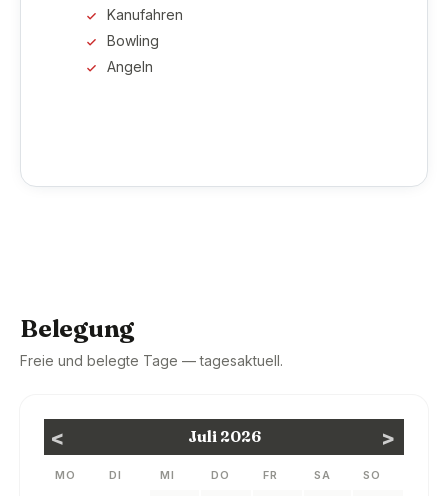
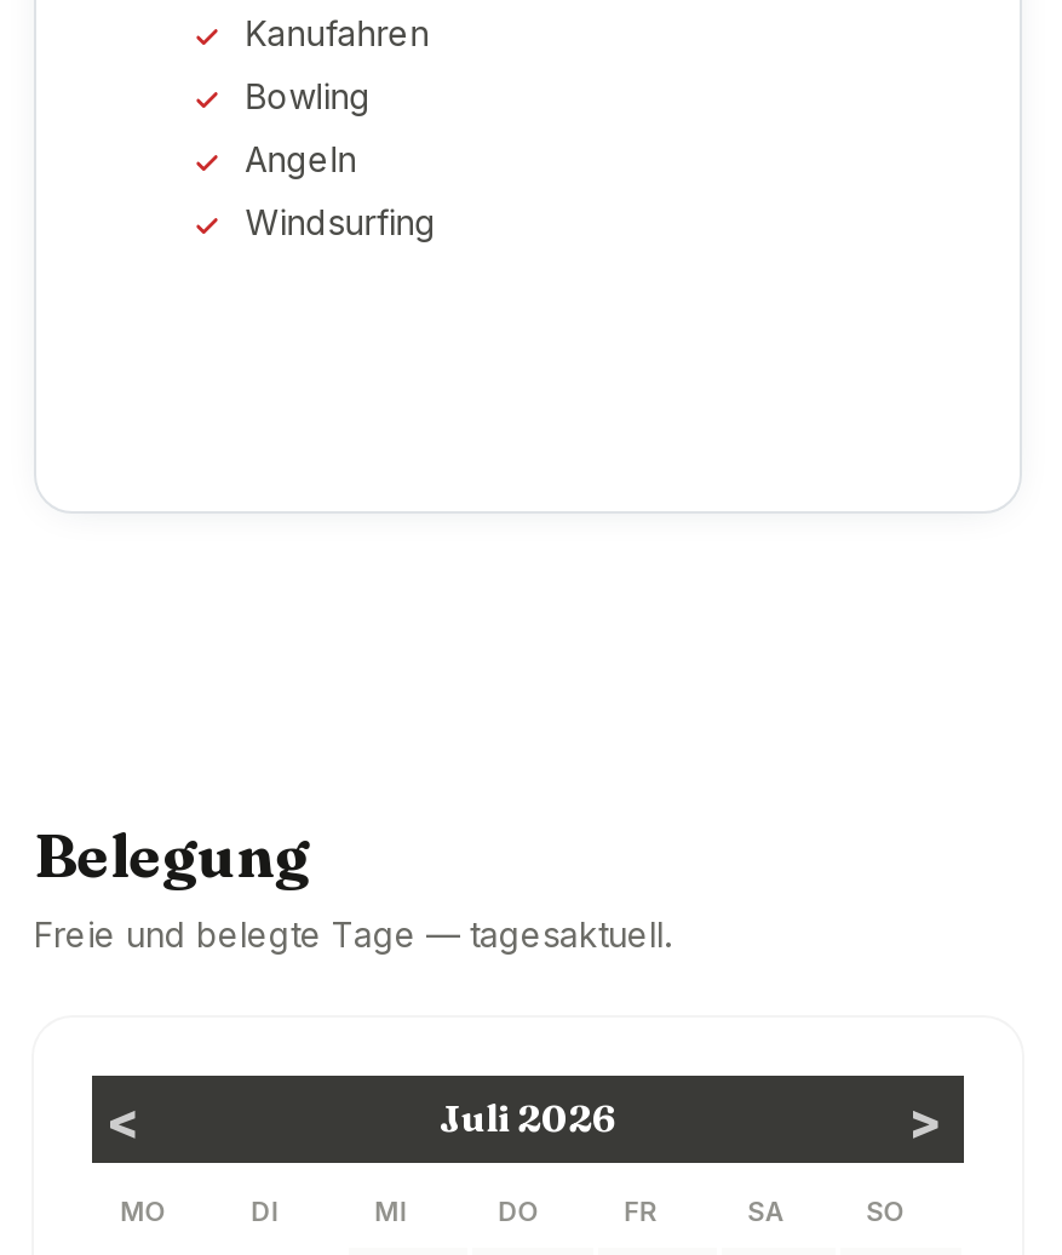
+ Windsurfing
